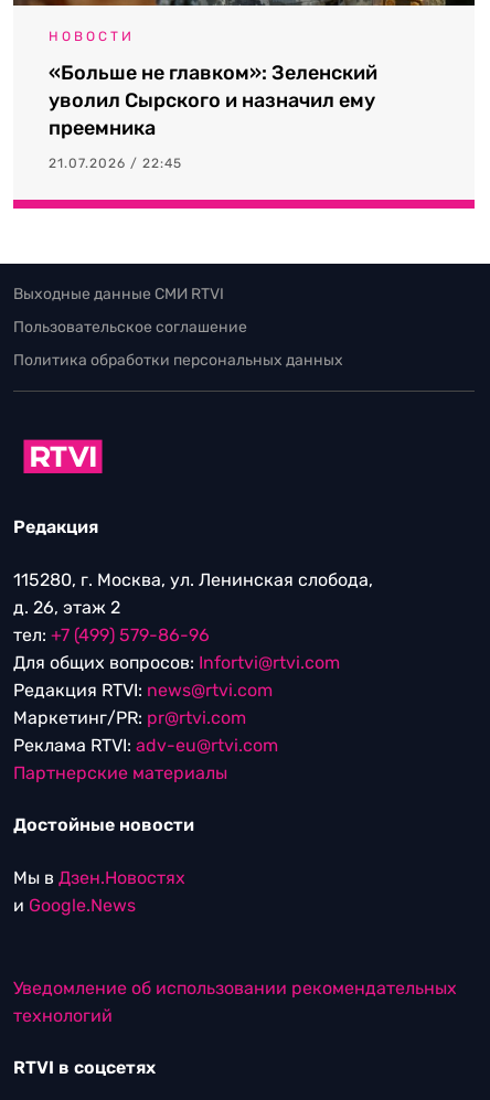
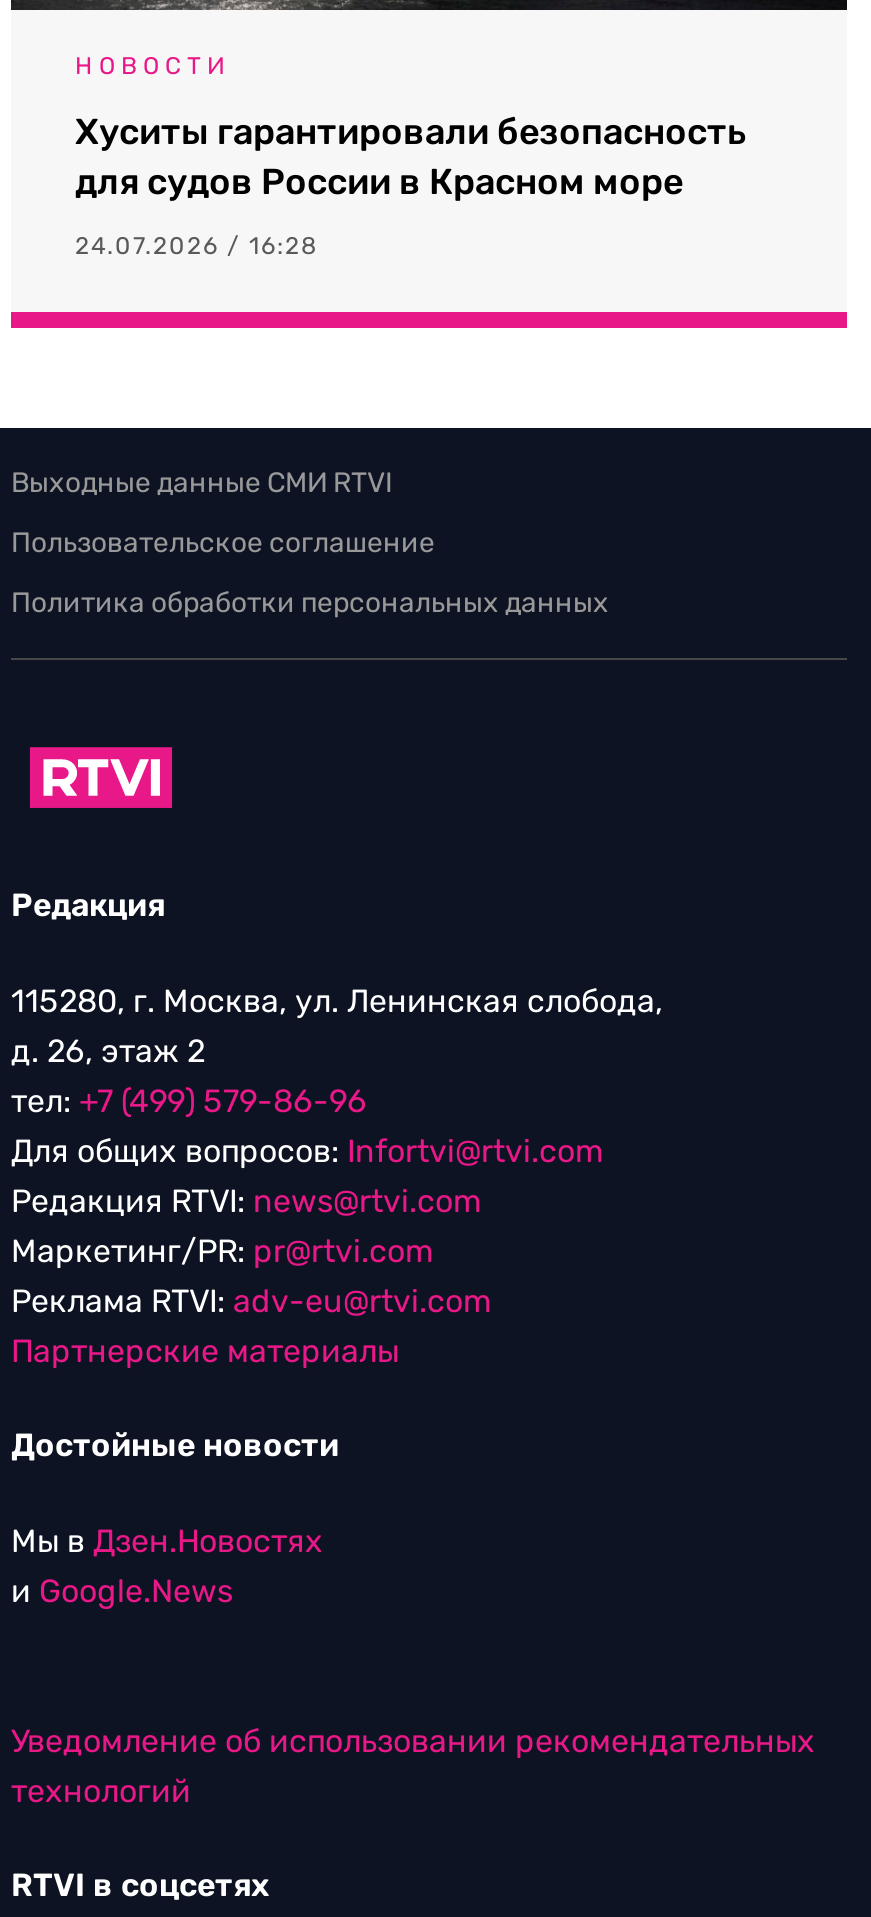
- «Больше не главком»: Зеленский
- уволил Сырского и назначил ему
- преемника
+ Хуситы гарантировали безопасность
+ для судов России в Красном море

- 21.07.2026 / 22:45
+ 24.07.2026 / 16:28
